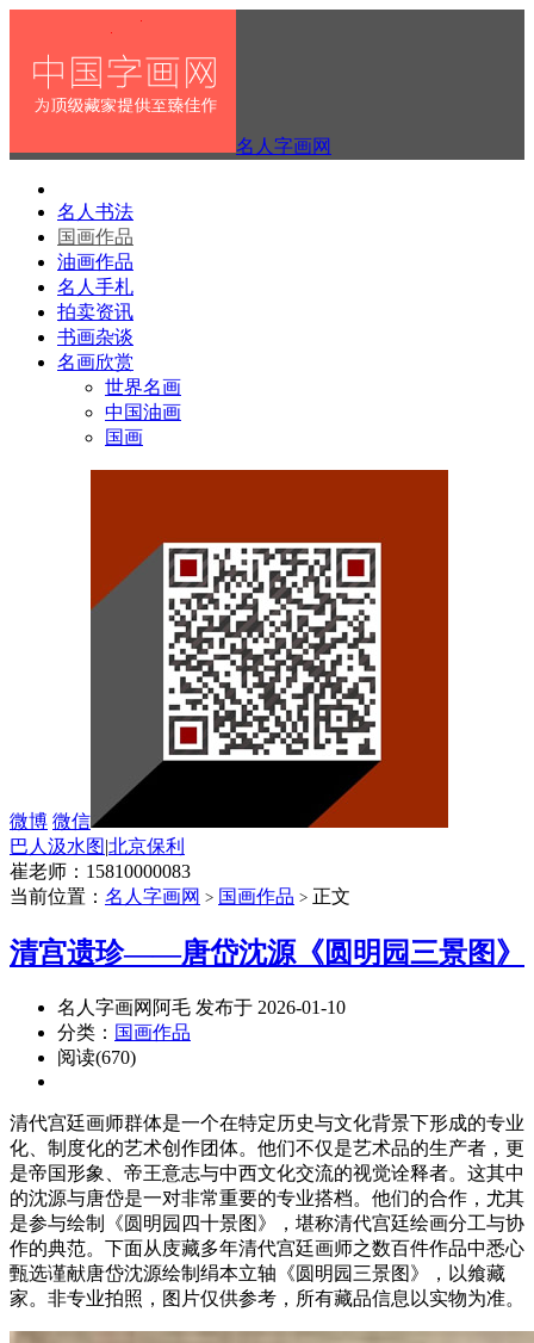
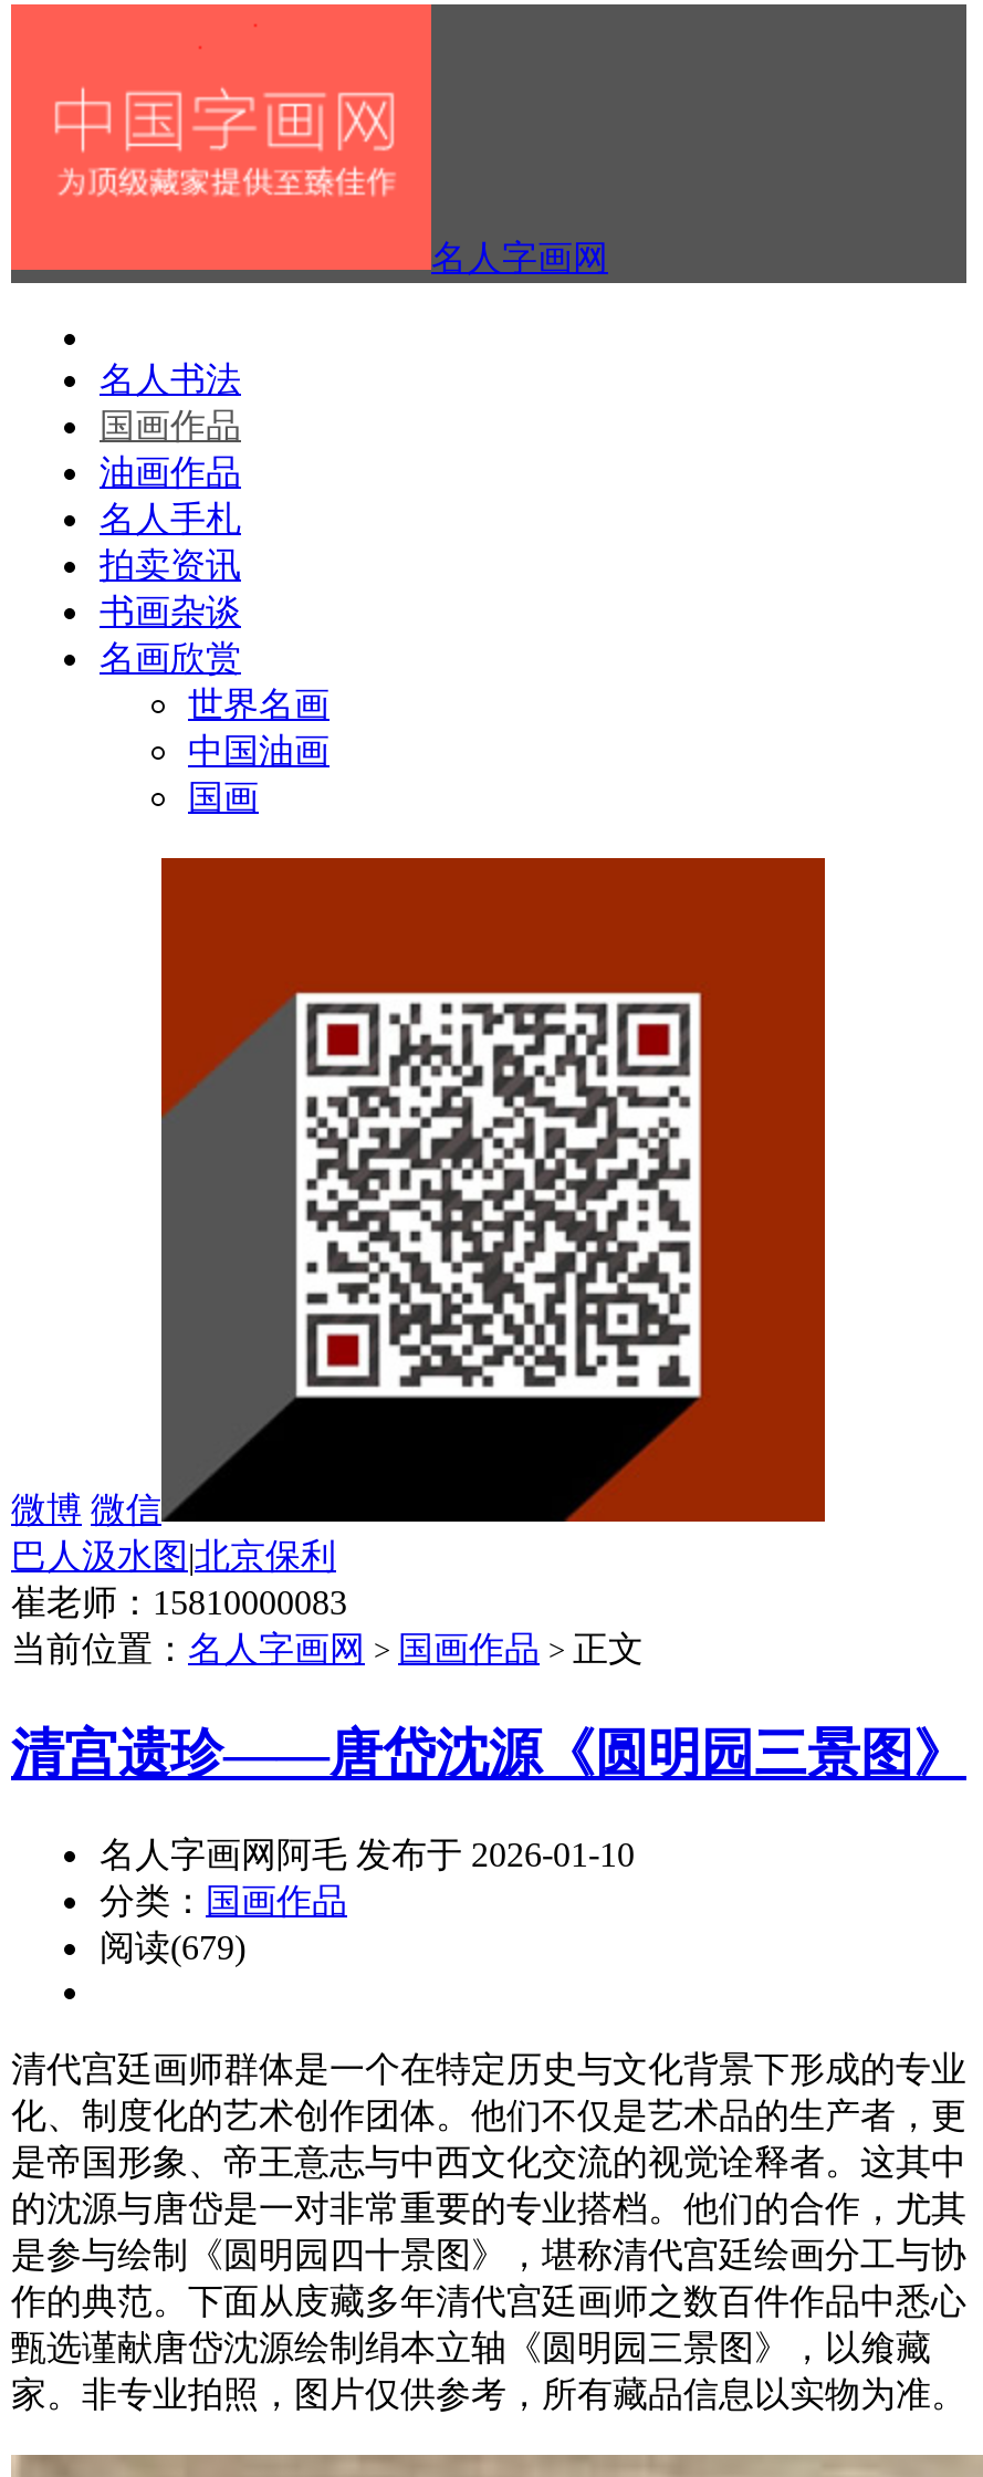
- 阅读(670)
+ 阅读(679)
